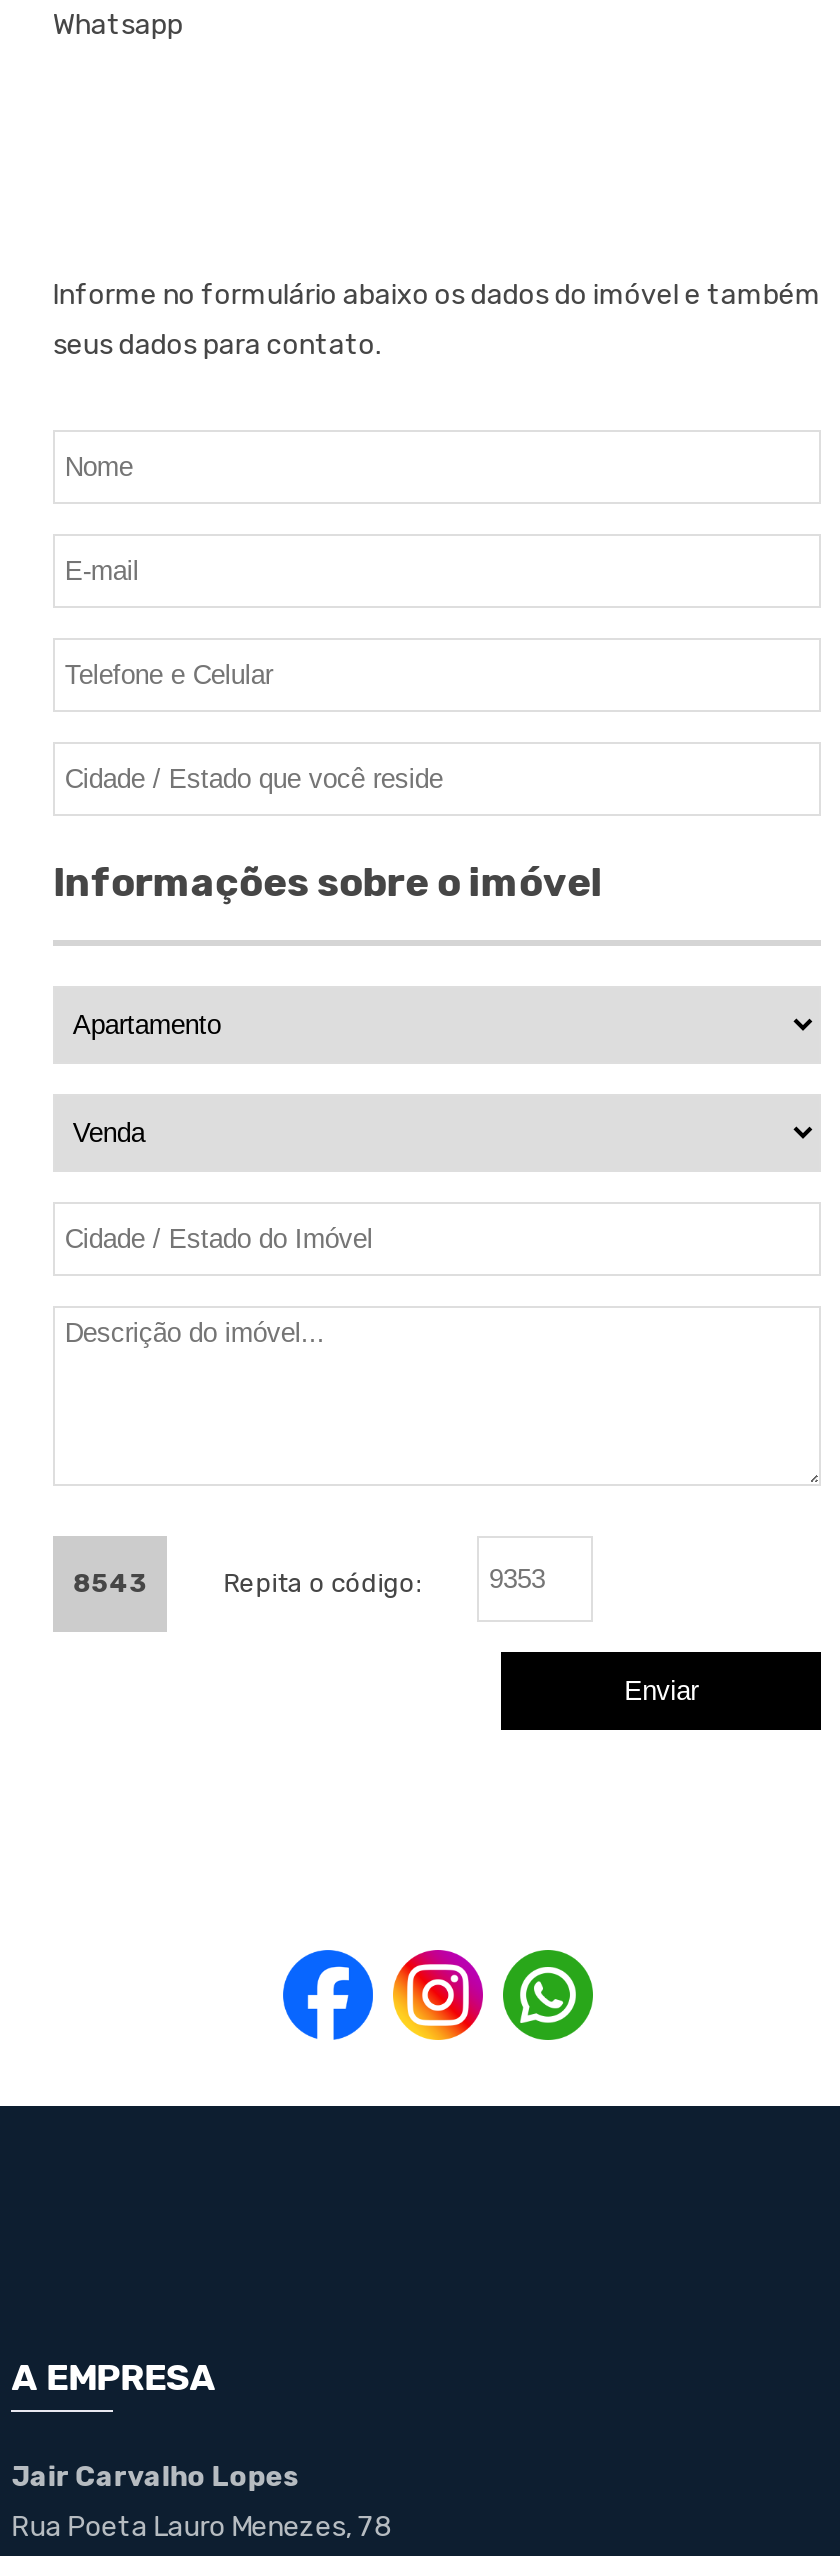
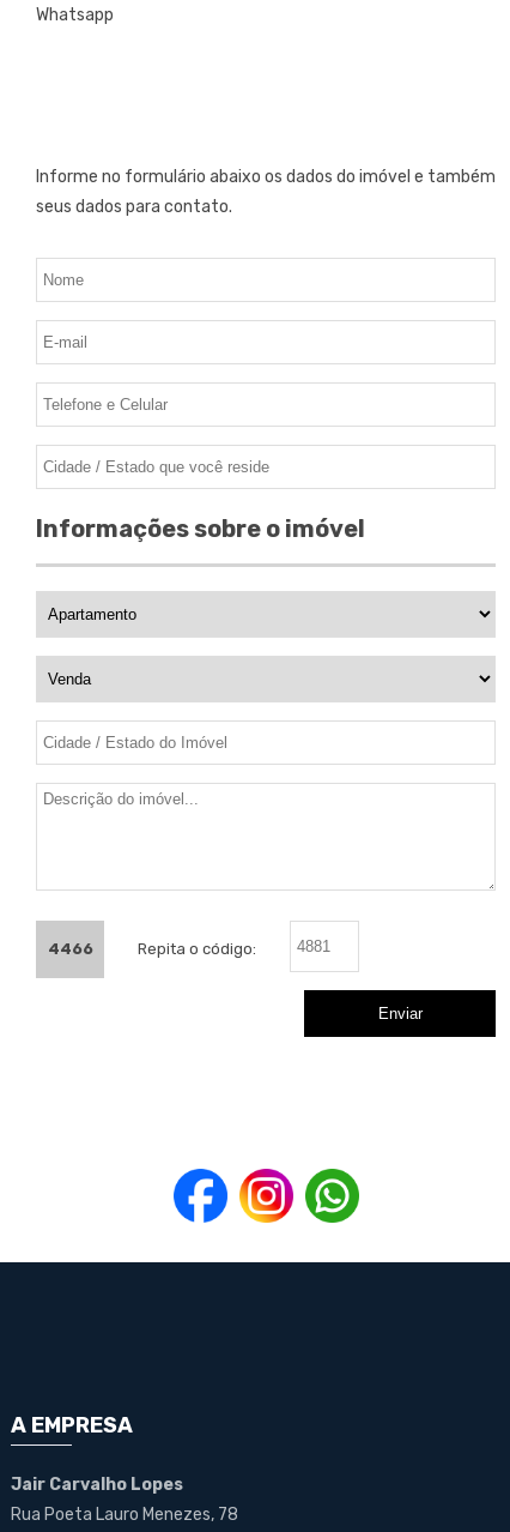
- 8543
+ 4466
